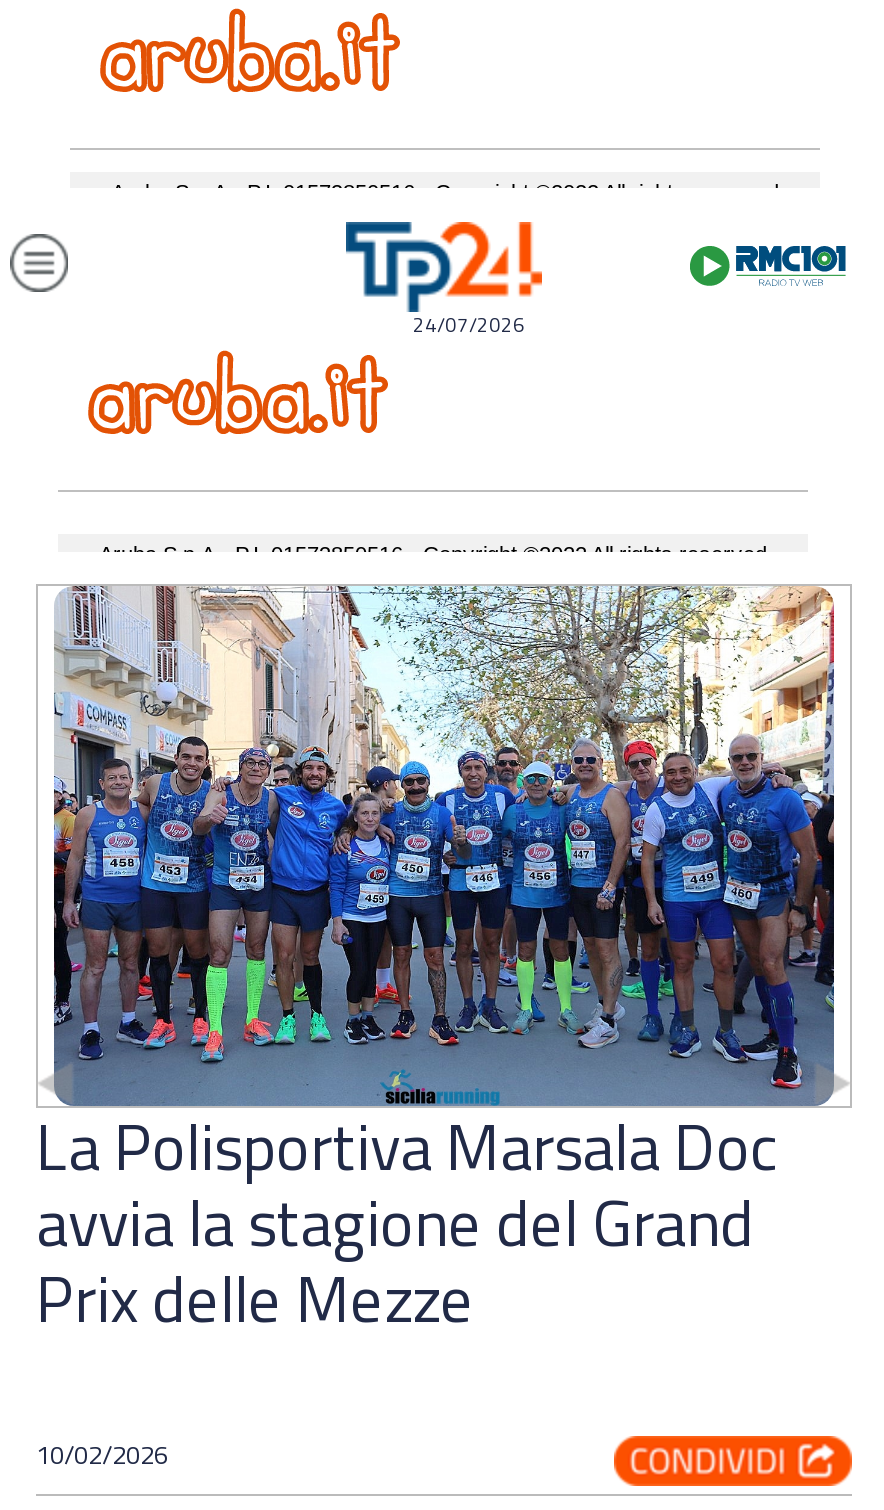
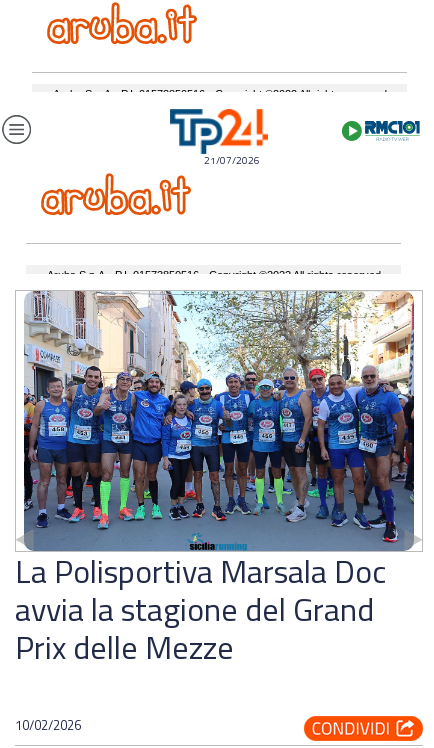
- 24/07/2026
+ 21/07/2026
